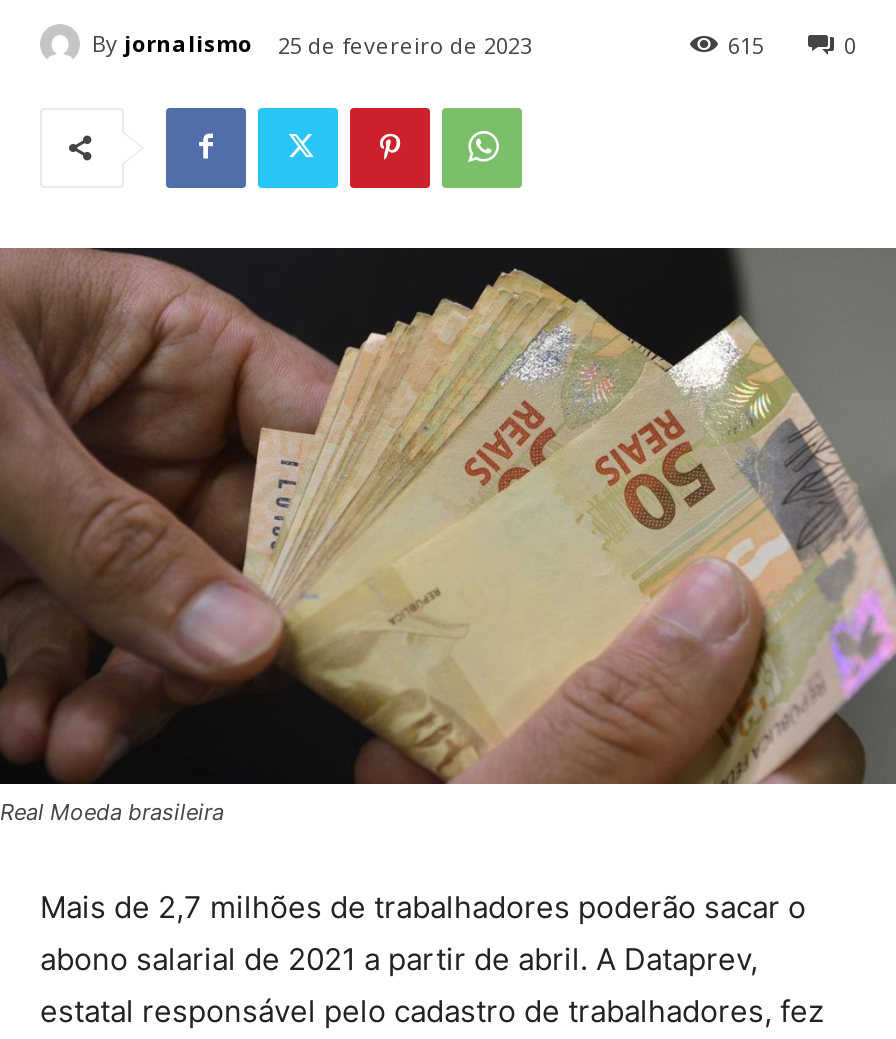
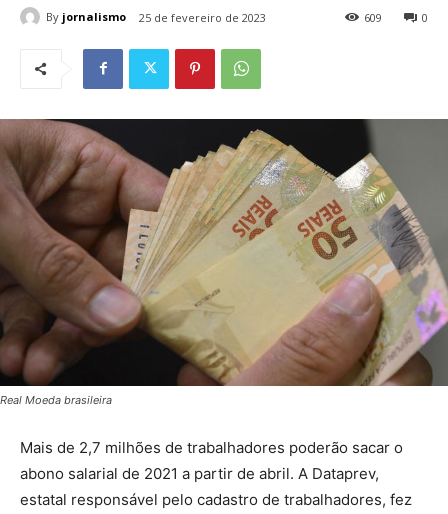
- 615
+ 609
